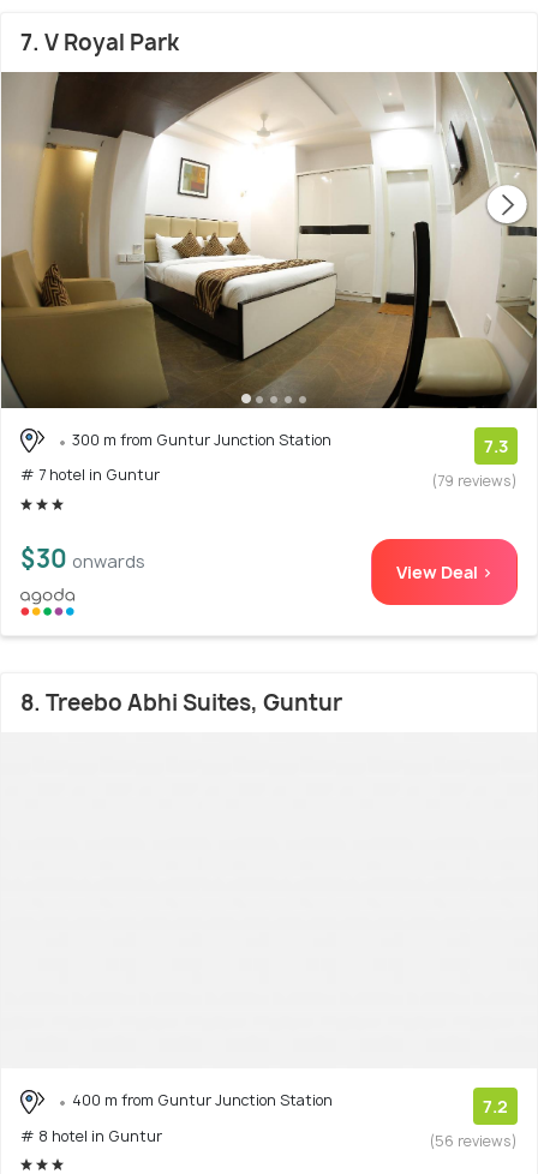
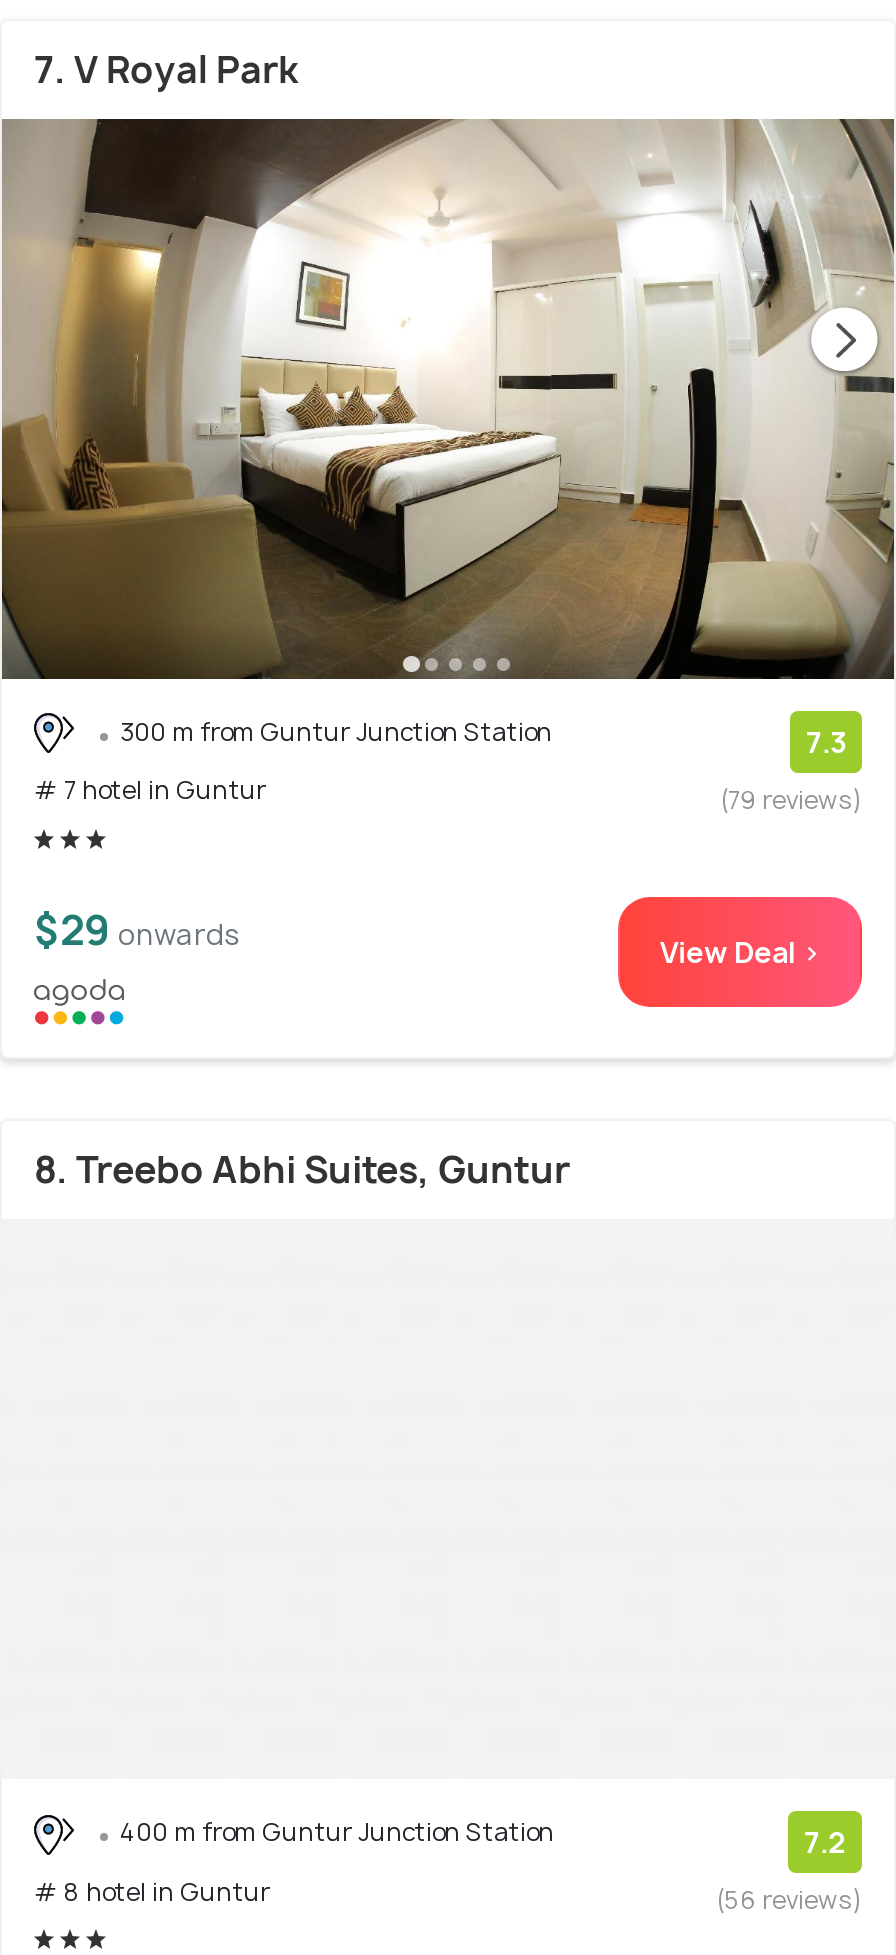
- $30 onwards
+ $29 onwards
